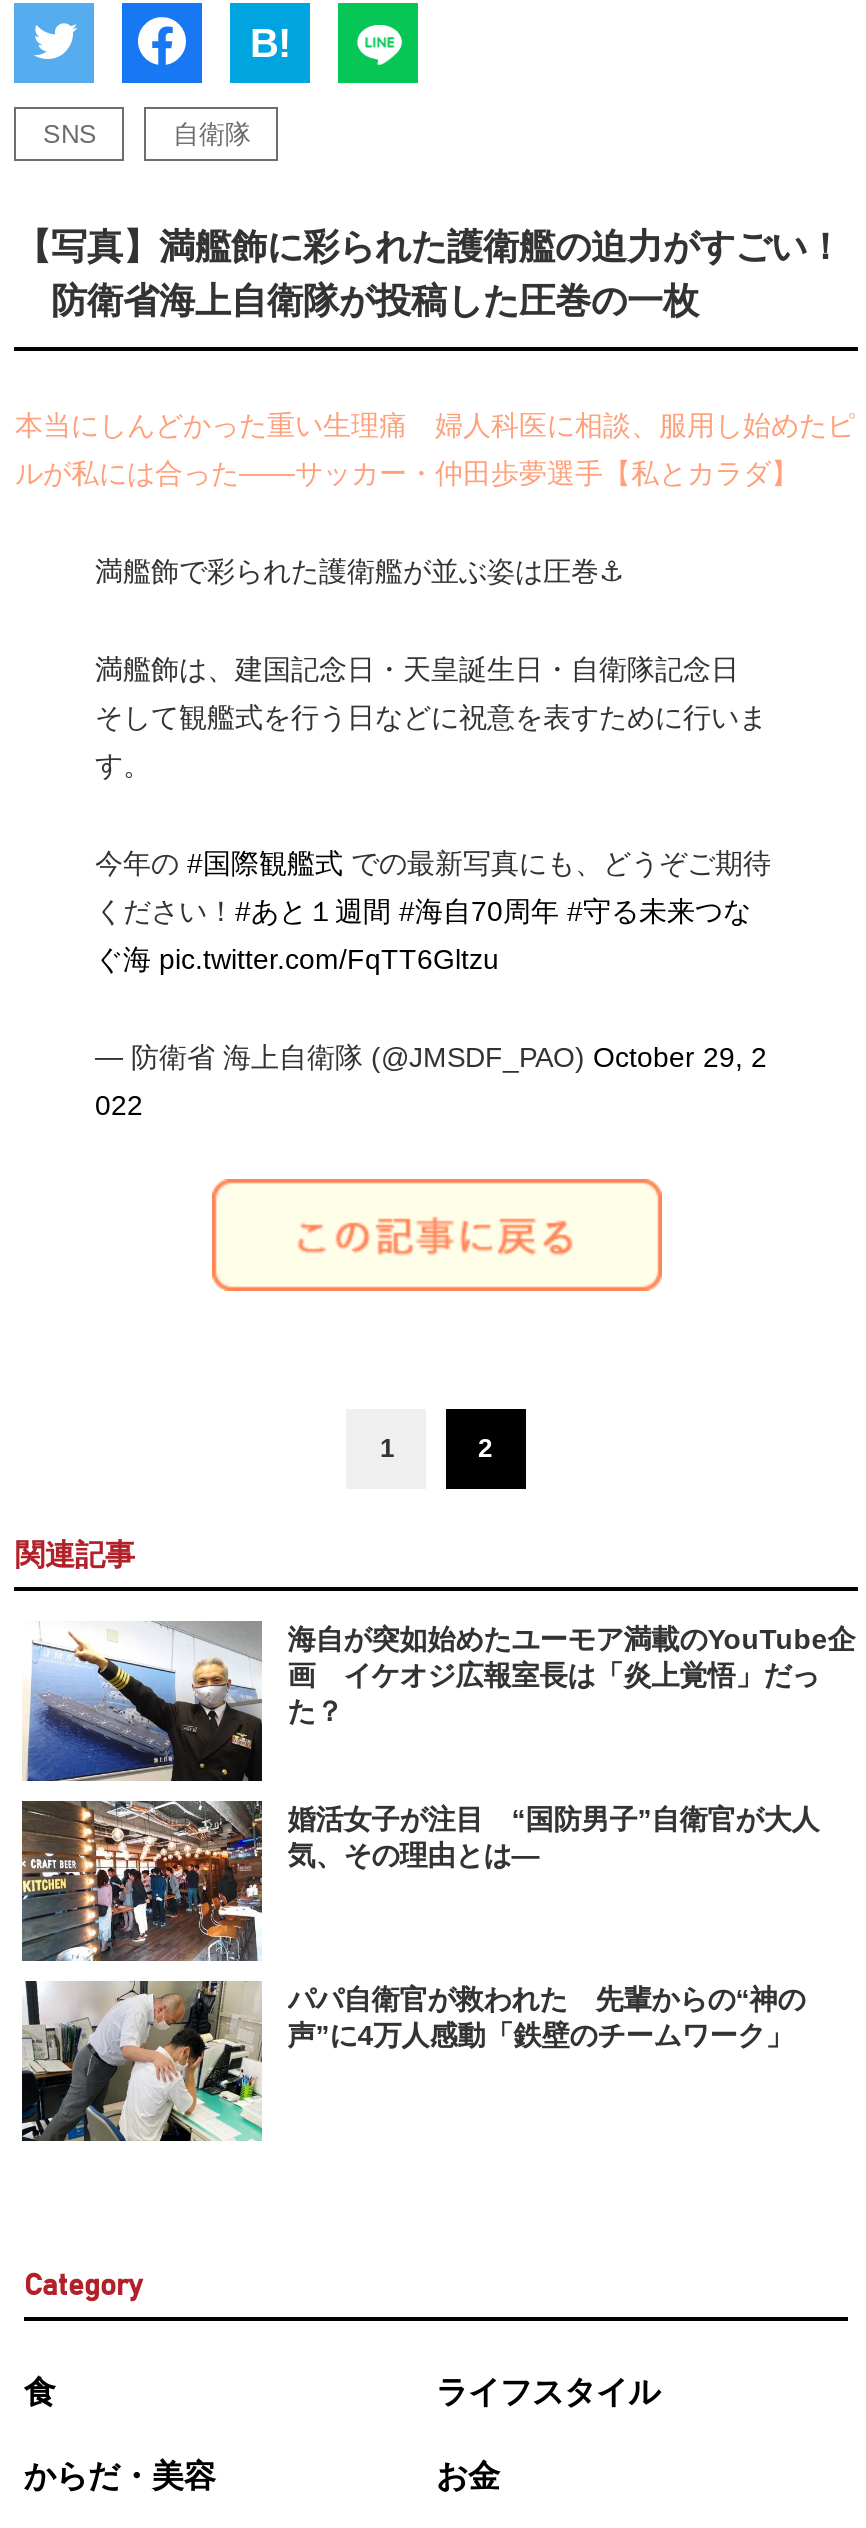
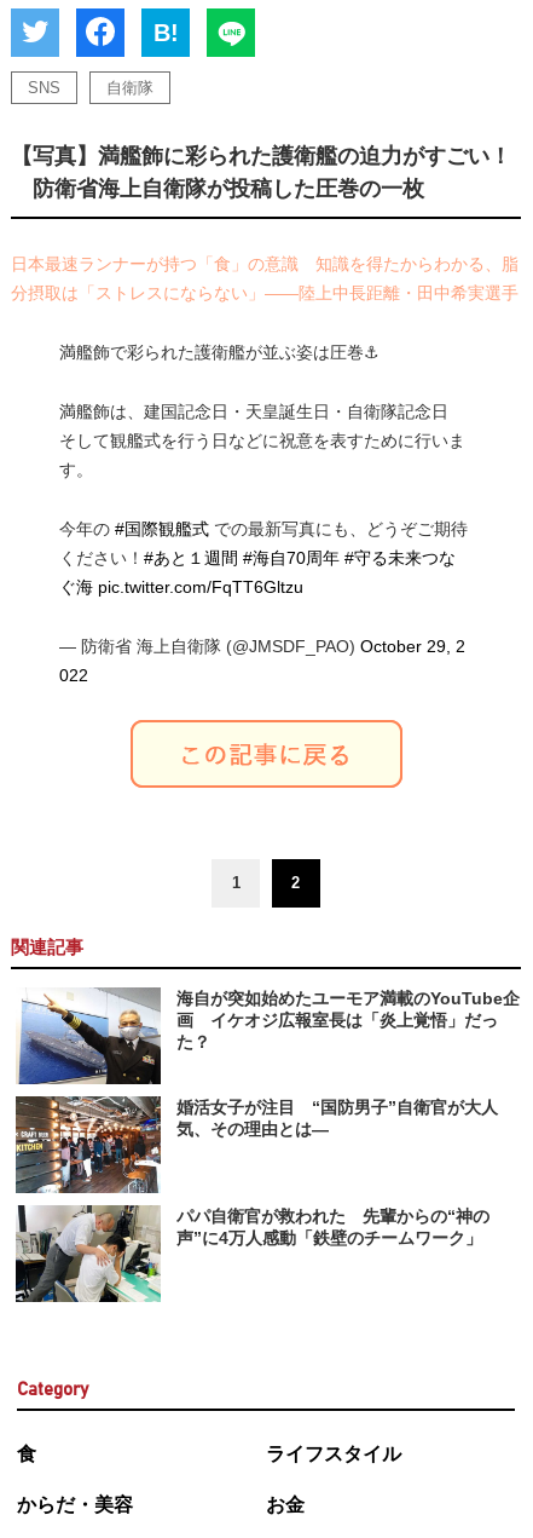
- 本当にしんどかった重い生理痛 婦人科医に相談、服用し始めたピ
+ 日本最速ランナーが持つ「食」の意識 知識を得たからわかる、脂

- ルが私には合った――サッカー・仲田歩夢選手【私とカラダ】
+ 分摂取は「ストレスにならない」――陸上中長距離・田中希実選手
